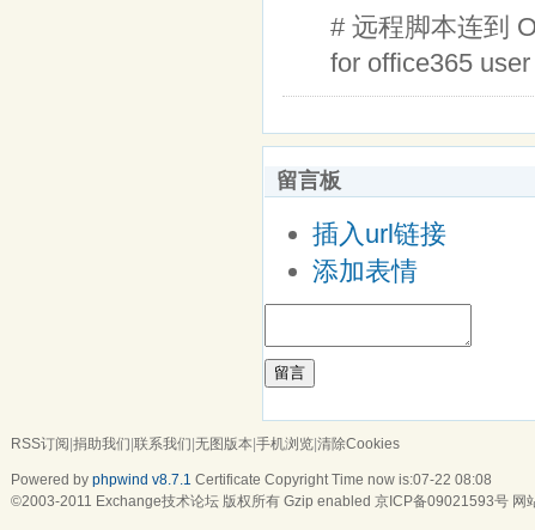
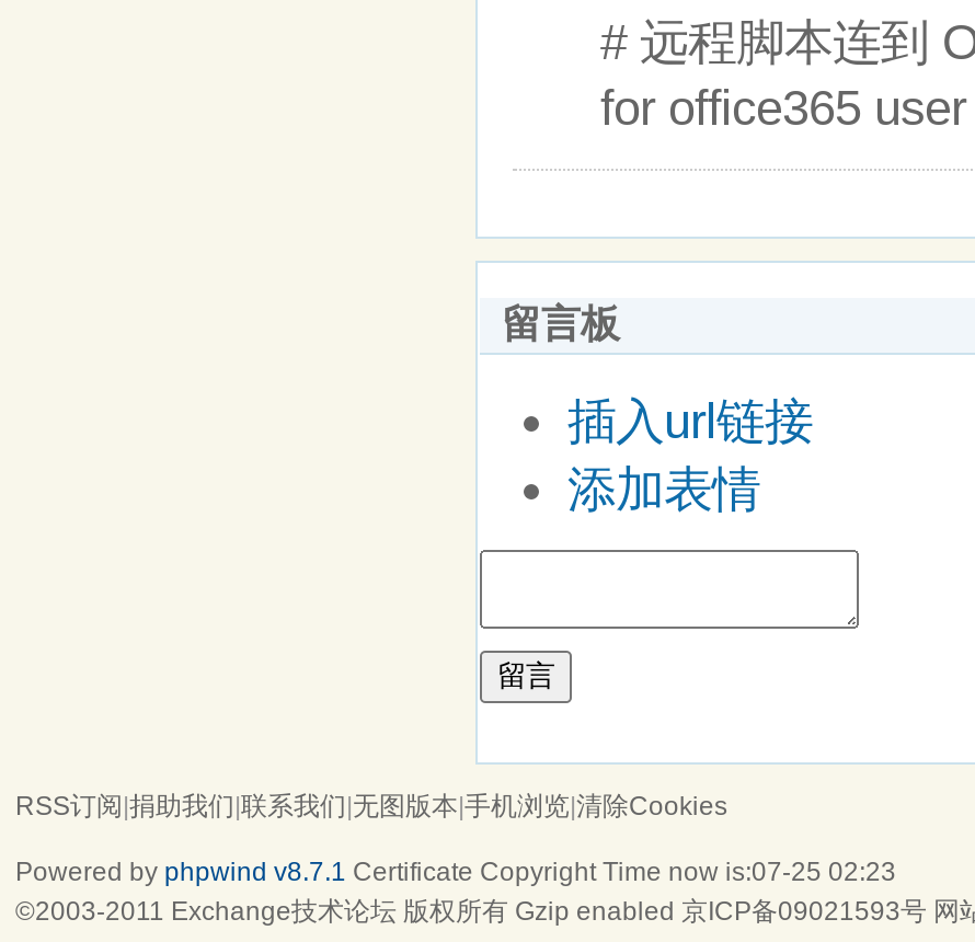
- Powered by phpwind v8.7.1 Certificate Copyright Time now is:07-22 08:08
+ Powered by phpwind v8.7.1 Certificate Copyright Time now is:07-25 02:23
